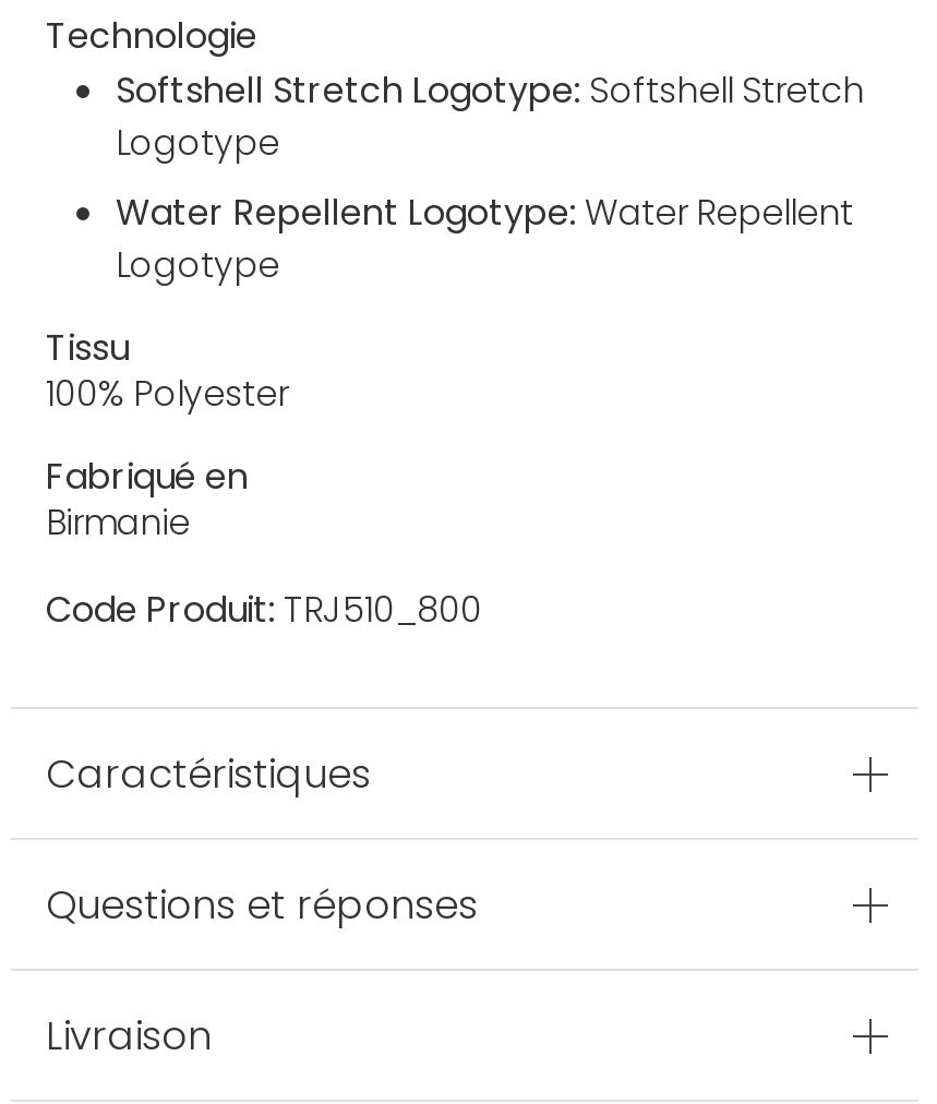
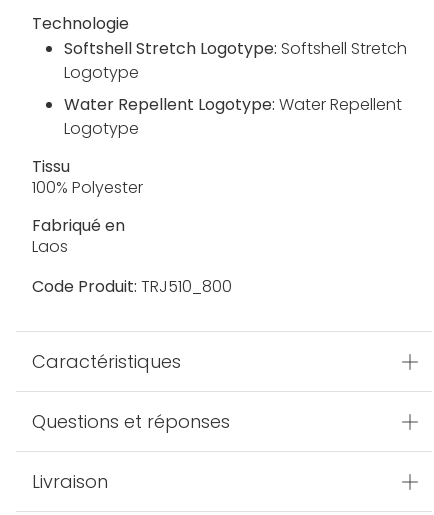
- Birmanie
+ Laos
